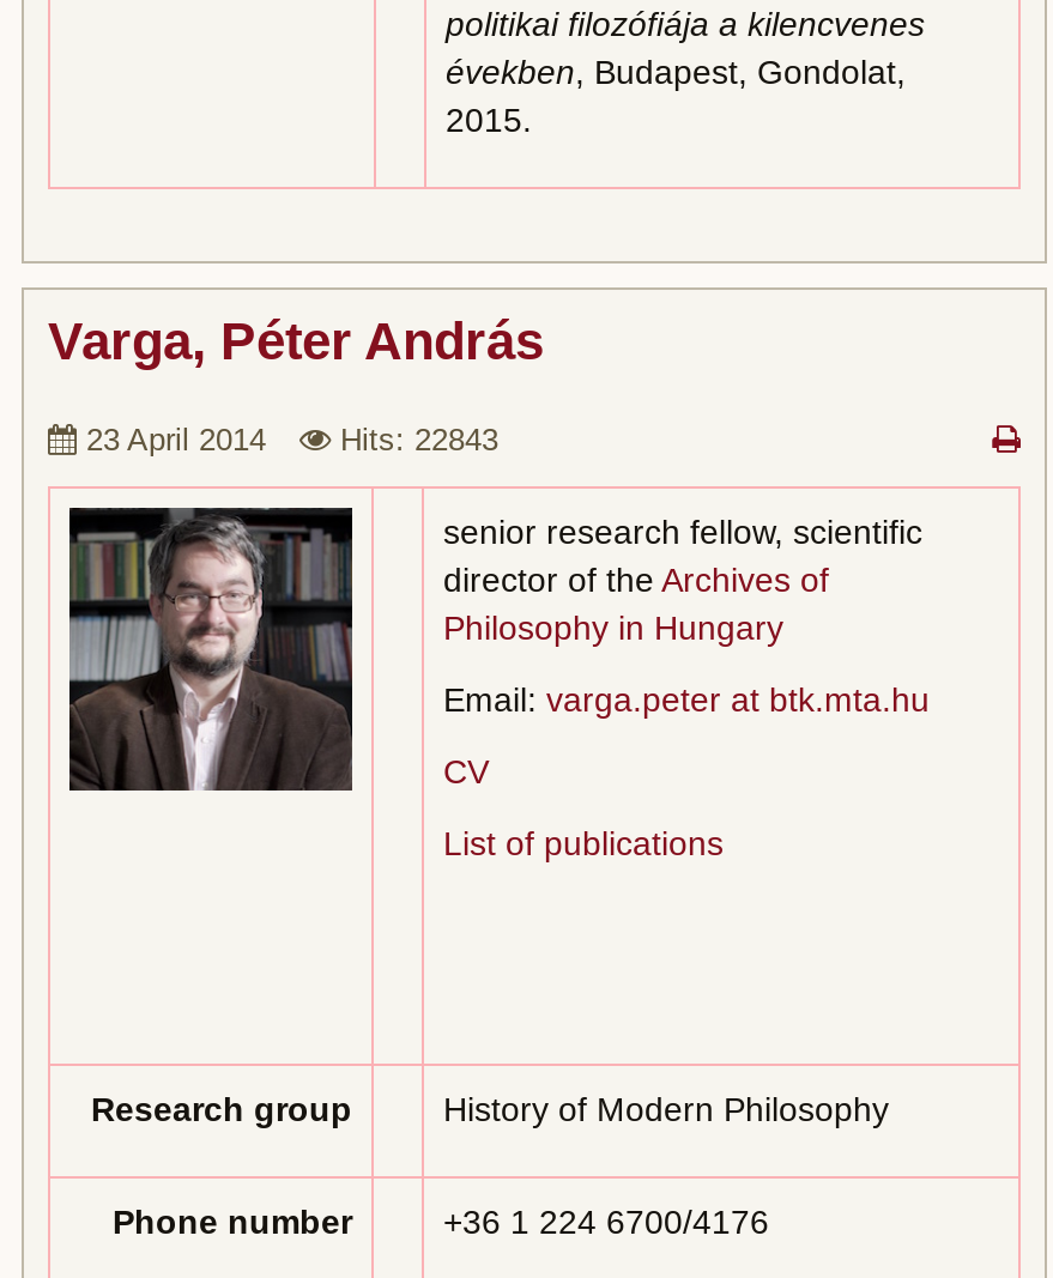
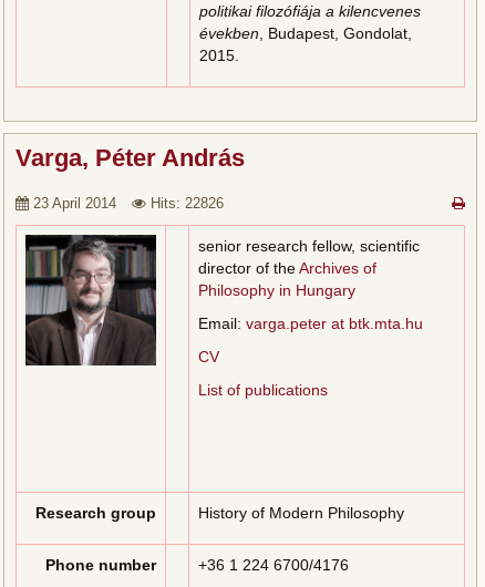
- Hits: 22843
+ Hits: 22826
